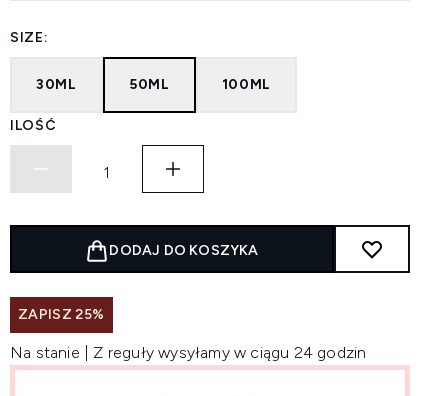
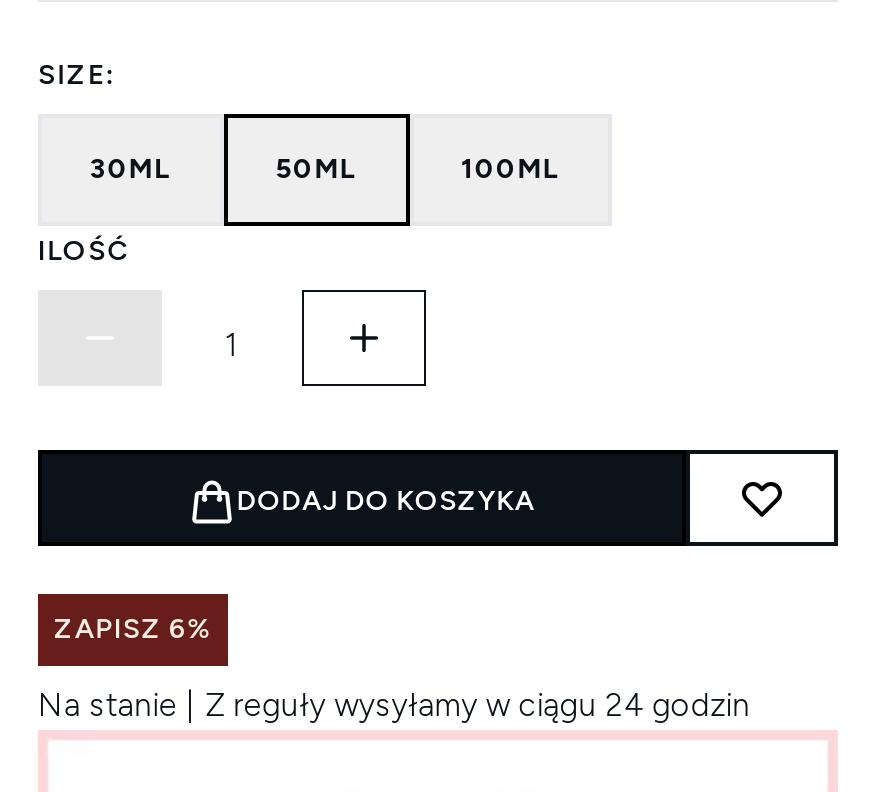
- ZAPISZ 25%
+ ZAPISZ 6%
